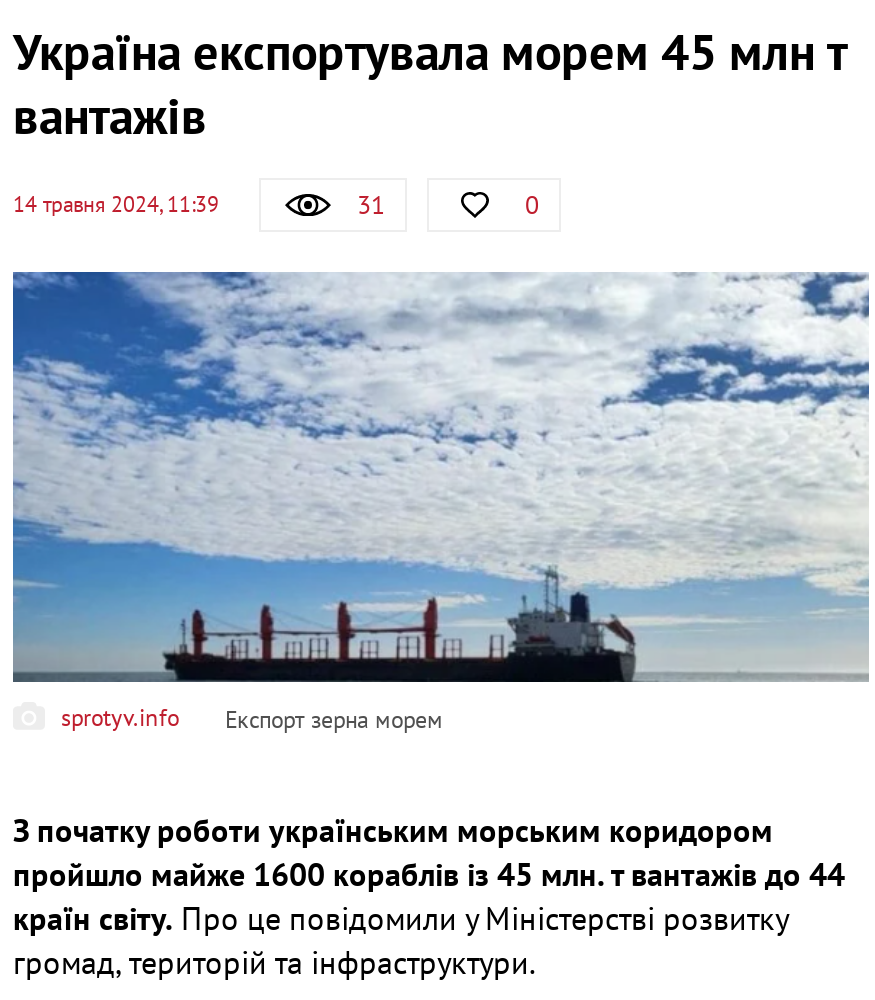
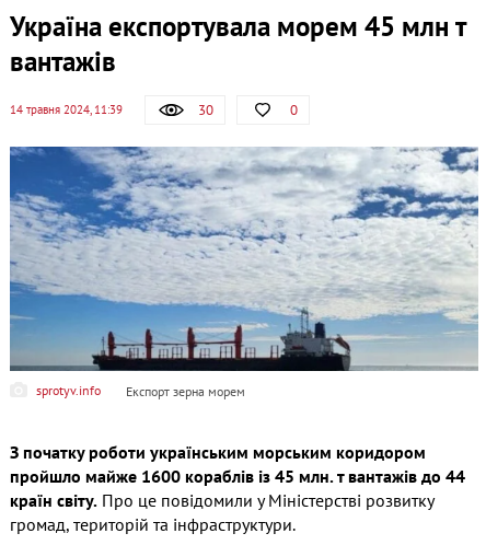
- 31
+ 30
